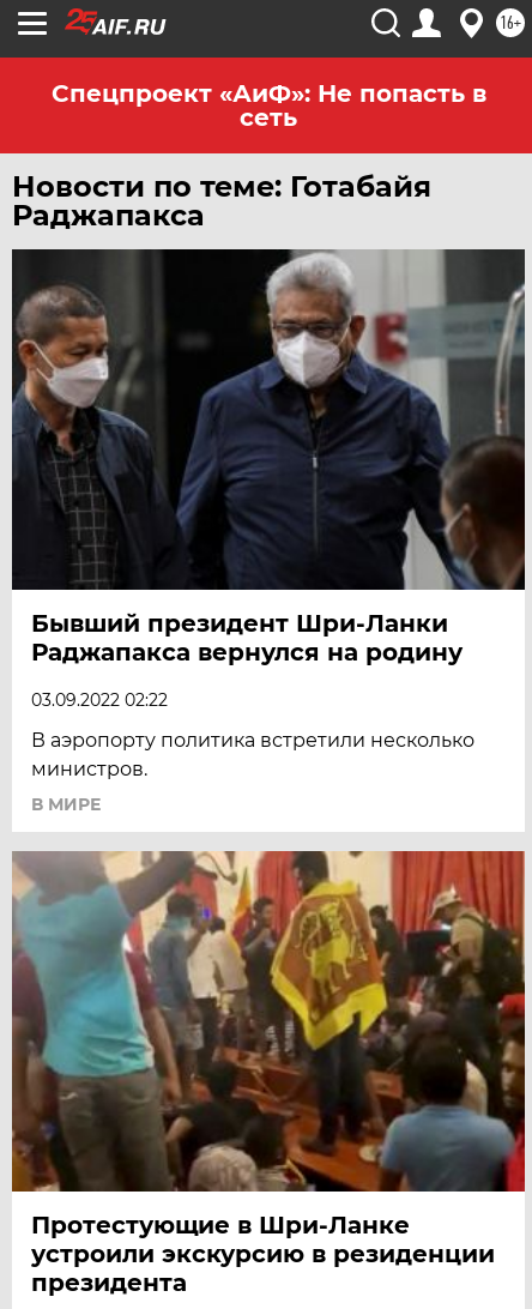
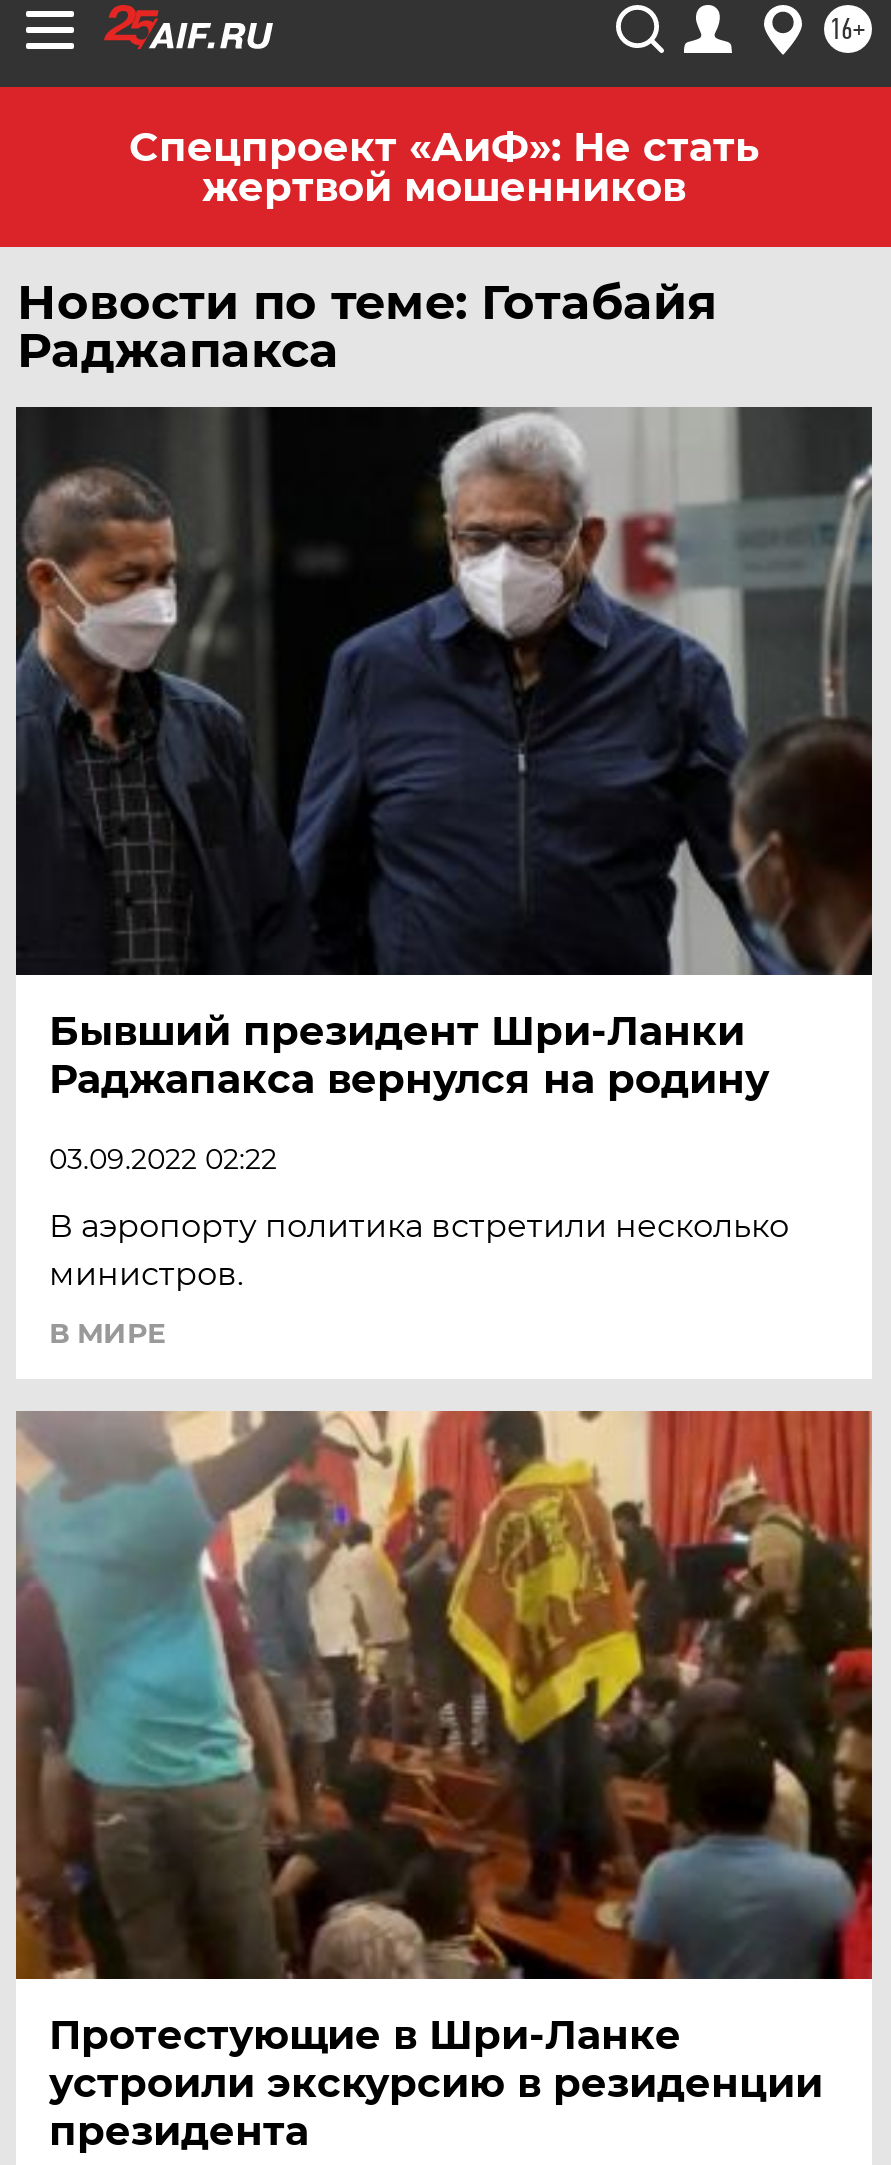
- Спецпроект «АиФ»: Не попасть в
- сеть
+ Спецпроект «АиФ»: Не стать
+ жертвой мошенников
